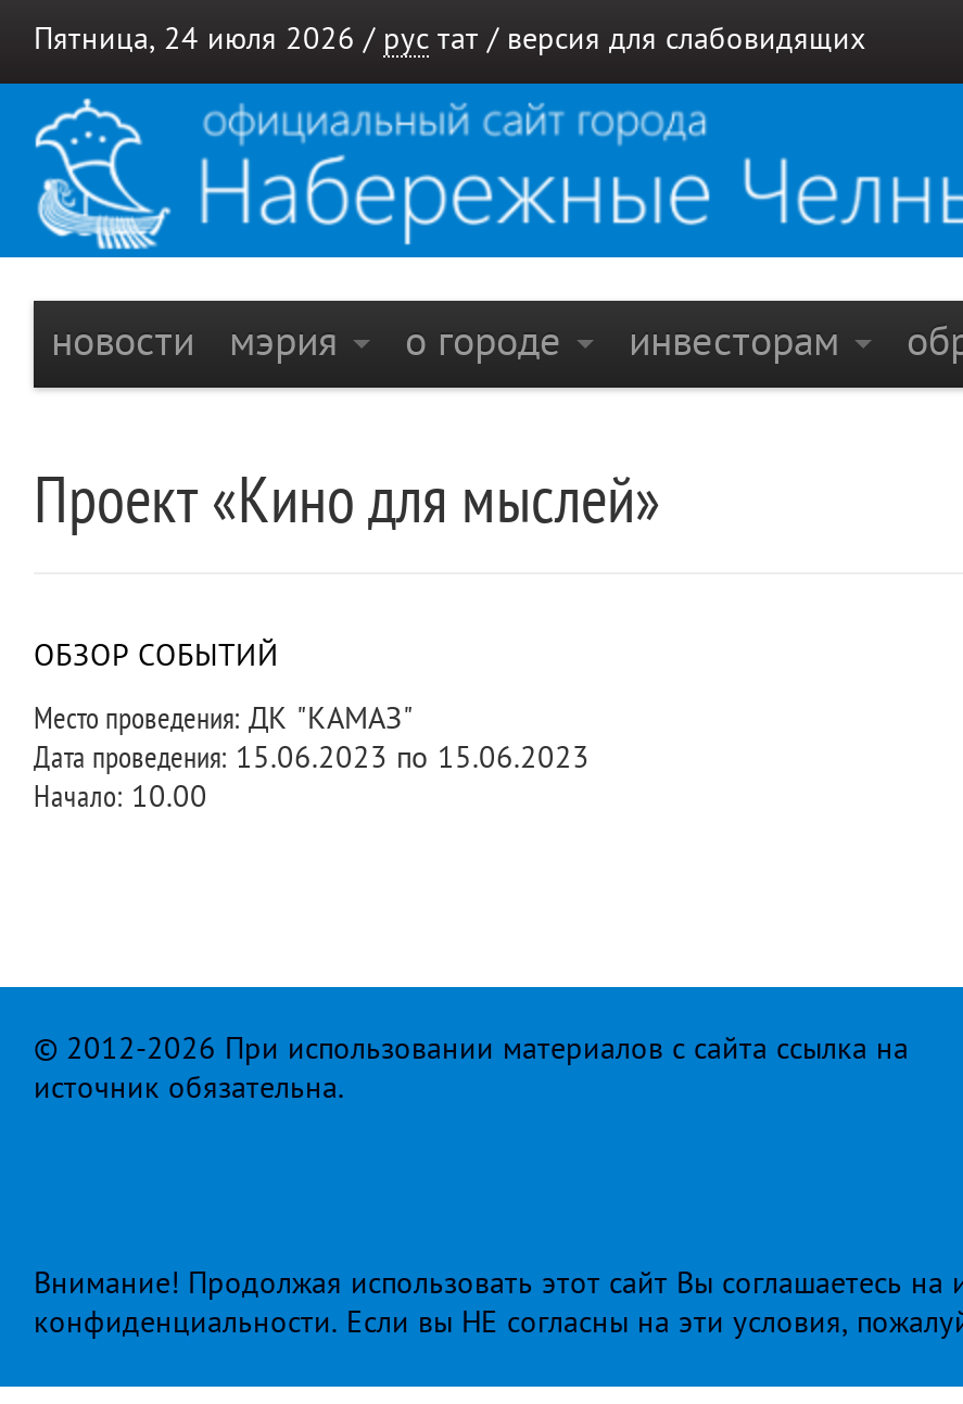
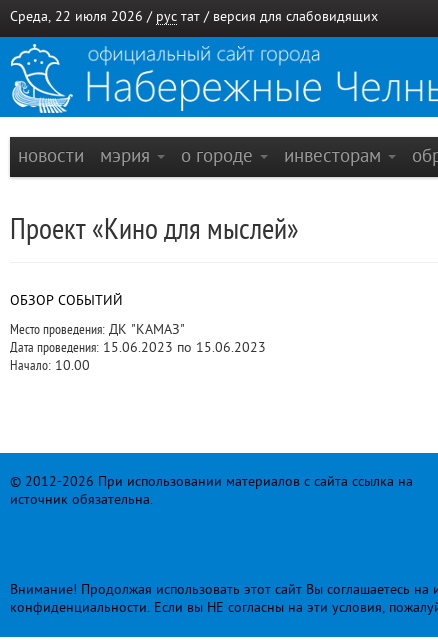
- Пятница, 24 июля 2026 / рус тат / версия для слабовидящих
+ Среда, 22 июля 2026 / рус тат / версия для слабовидящих
